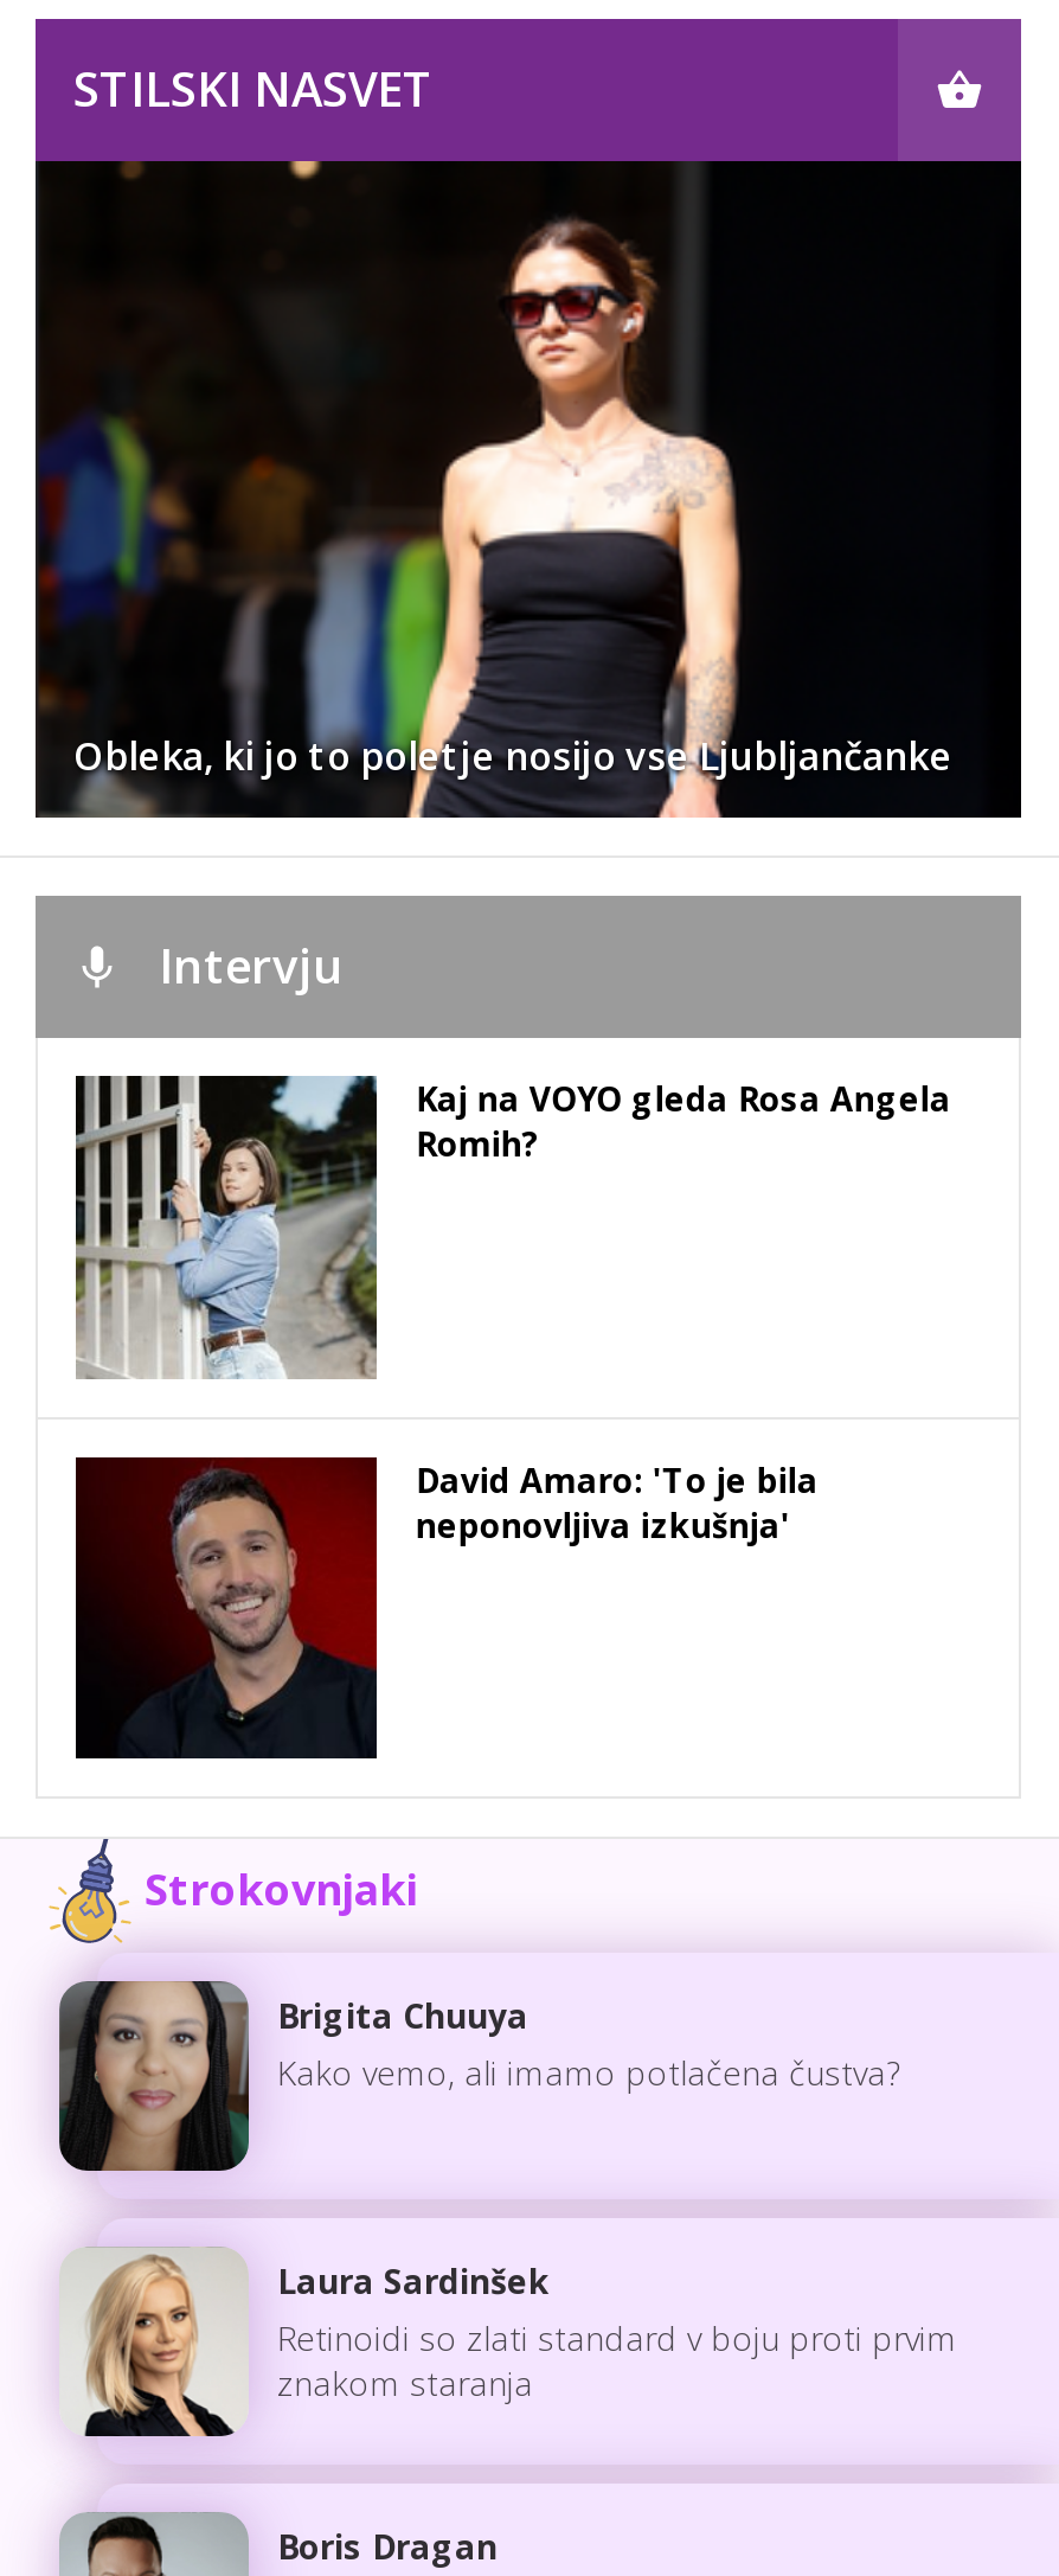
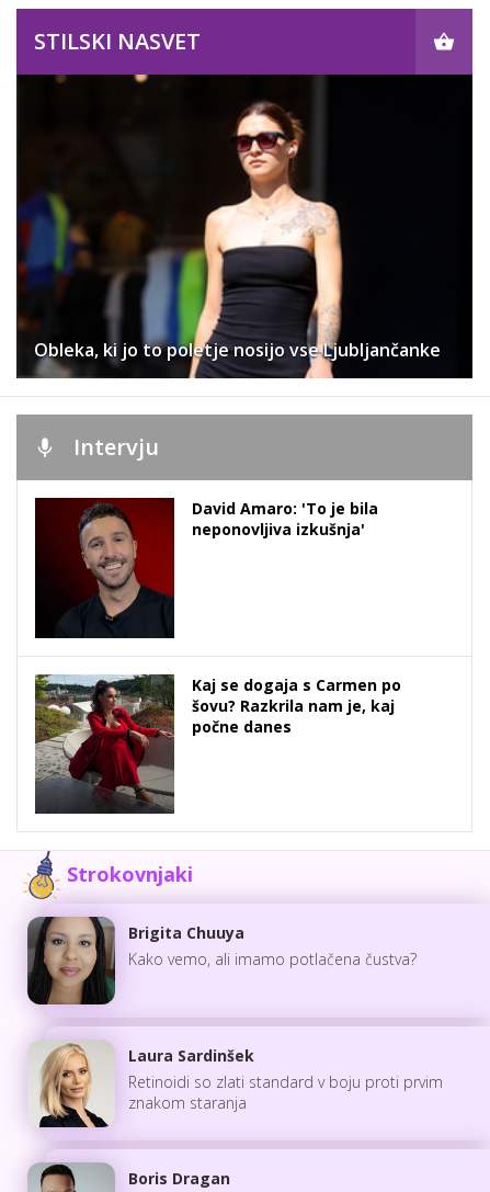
- [image]
- Kaj na VOYO gleda Rosa Angela
- Romih?

moved up: [image] | David Amaro: 'To je bila | neponovljiva izkušnja'

+ [image]
+ Kaj se dogaja s Carmen po
+ šovu? Razkrila nam je, kaj
+ počne danes
